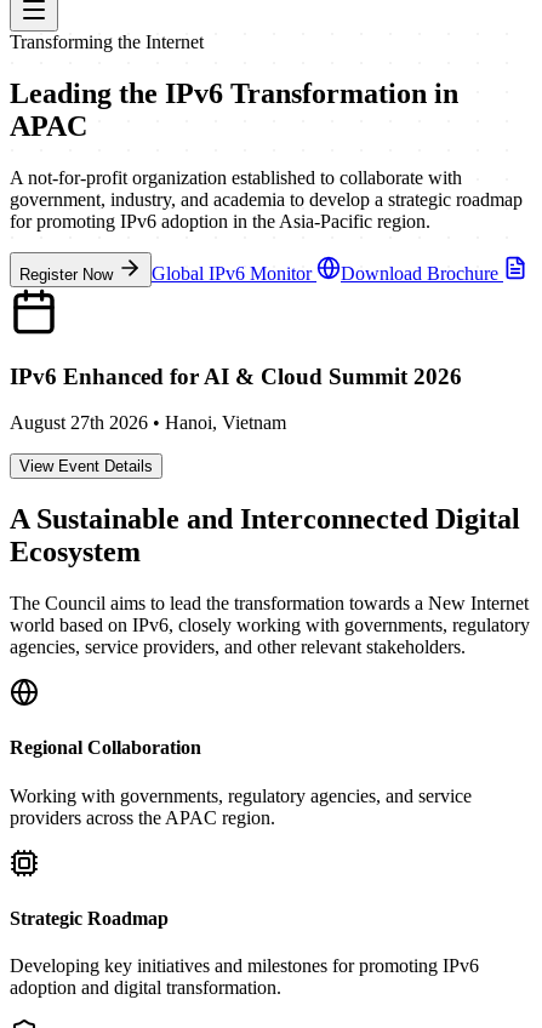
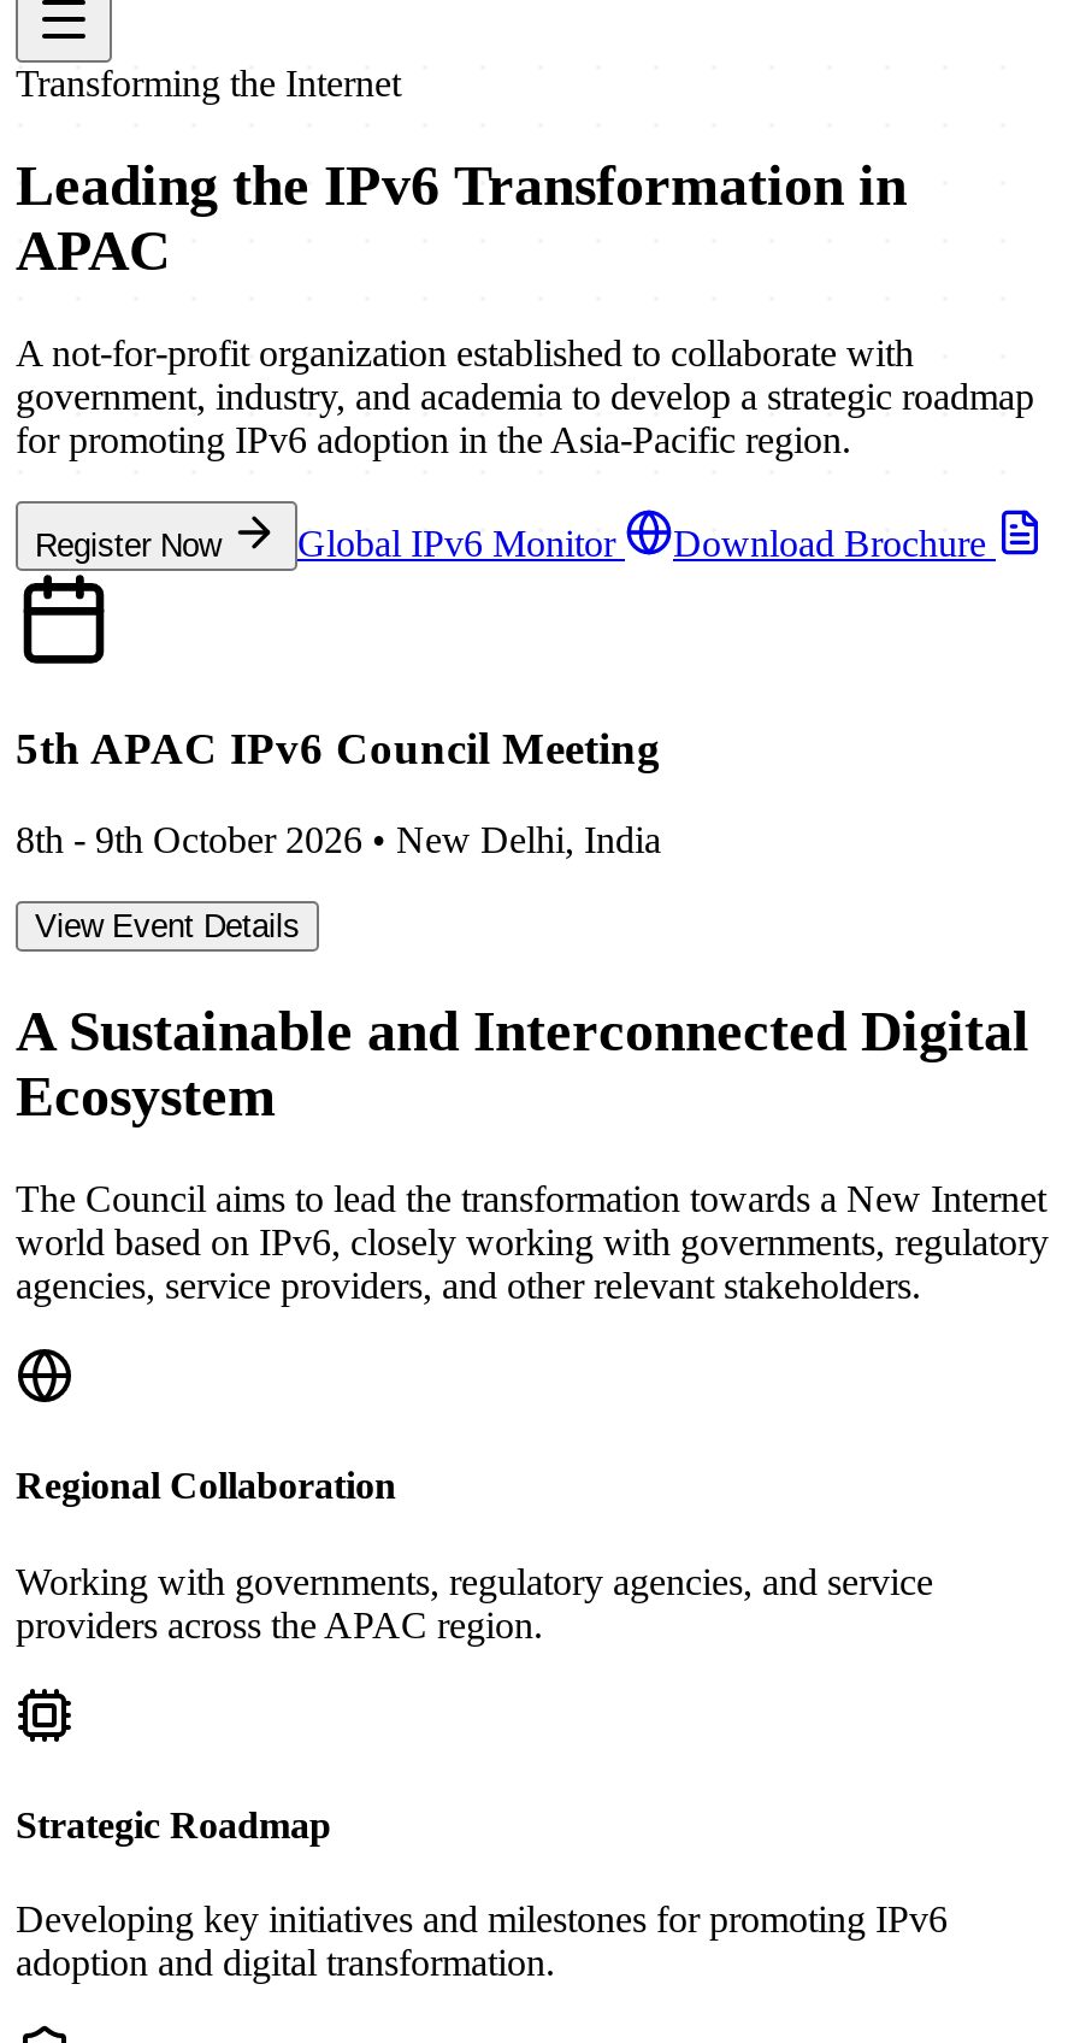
- IPv6 Enhanced for AI & Cloud Summit 2026
+ 5th APAC IPv6 Council Meeting

- August 27th 2026 • Hanoi, Vietnam
+ 8th - 9th October 2026 • New Delhi, India
